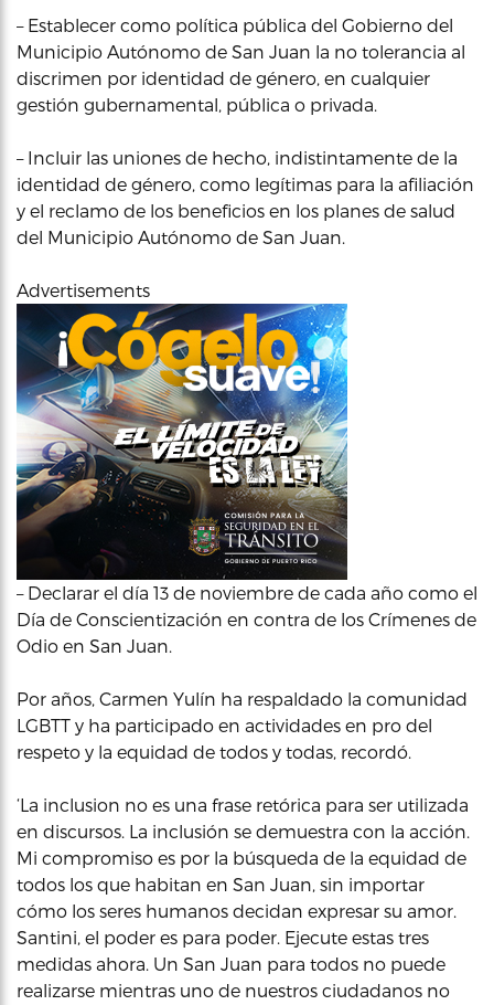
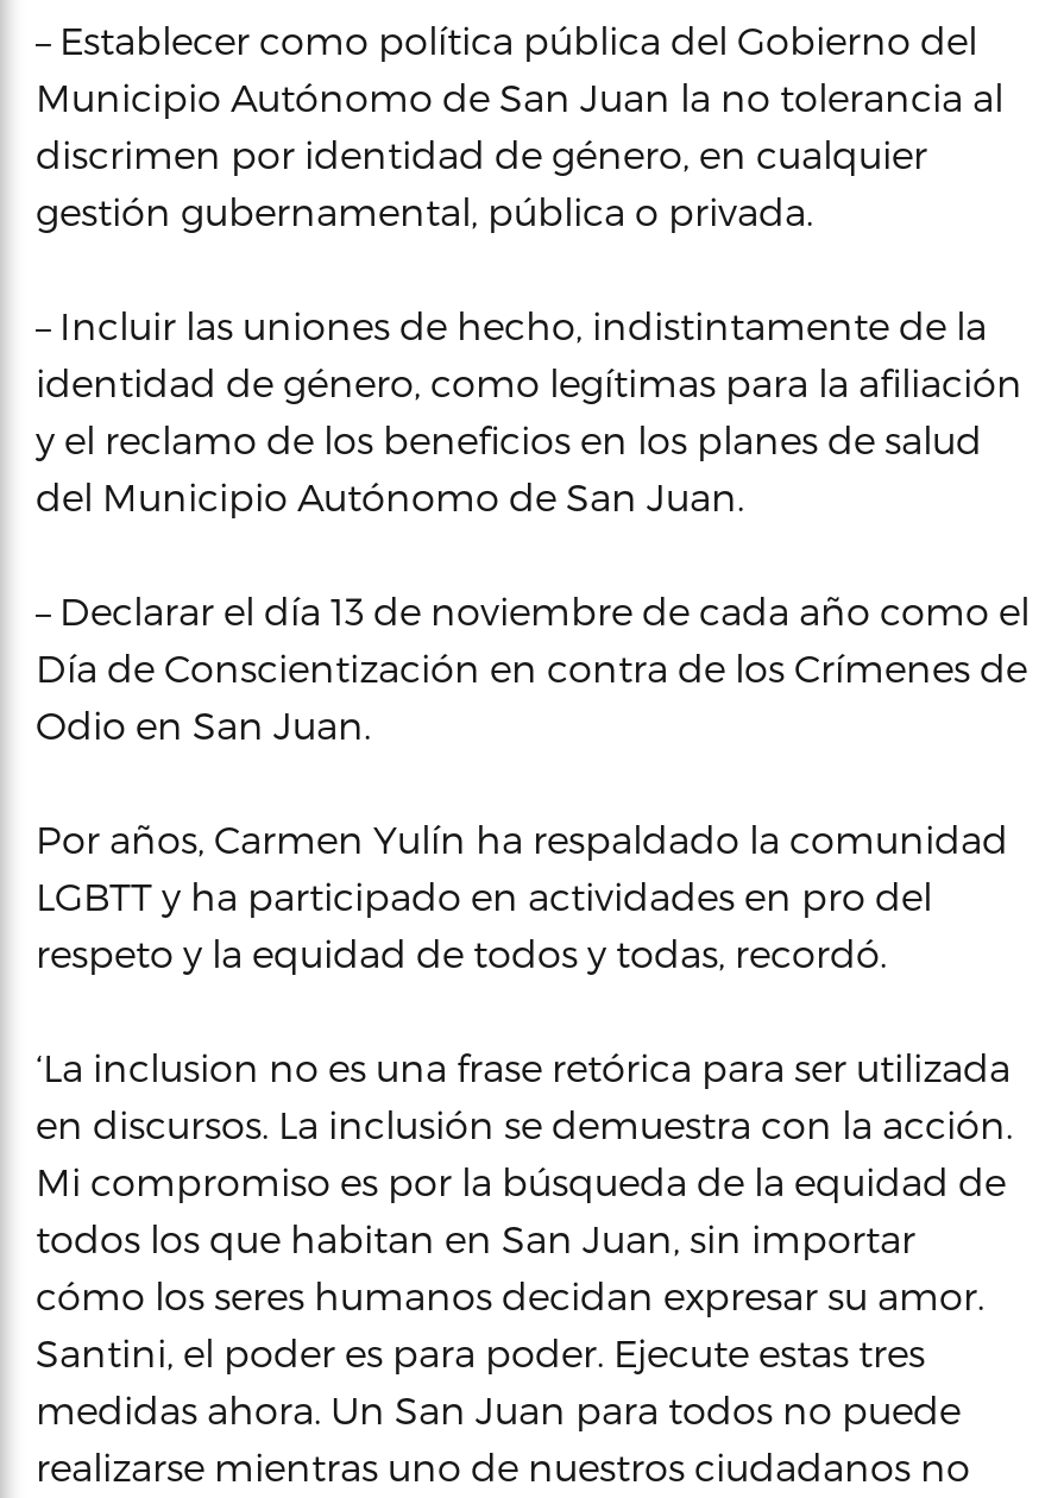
- Advertisements

- [image]
